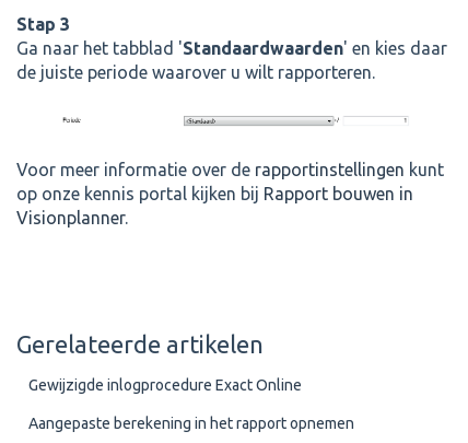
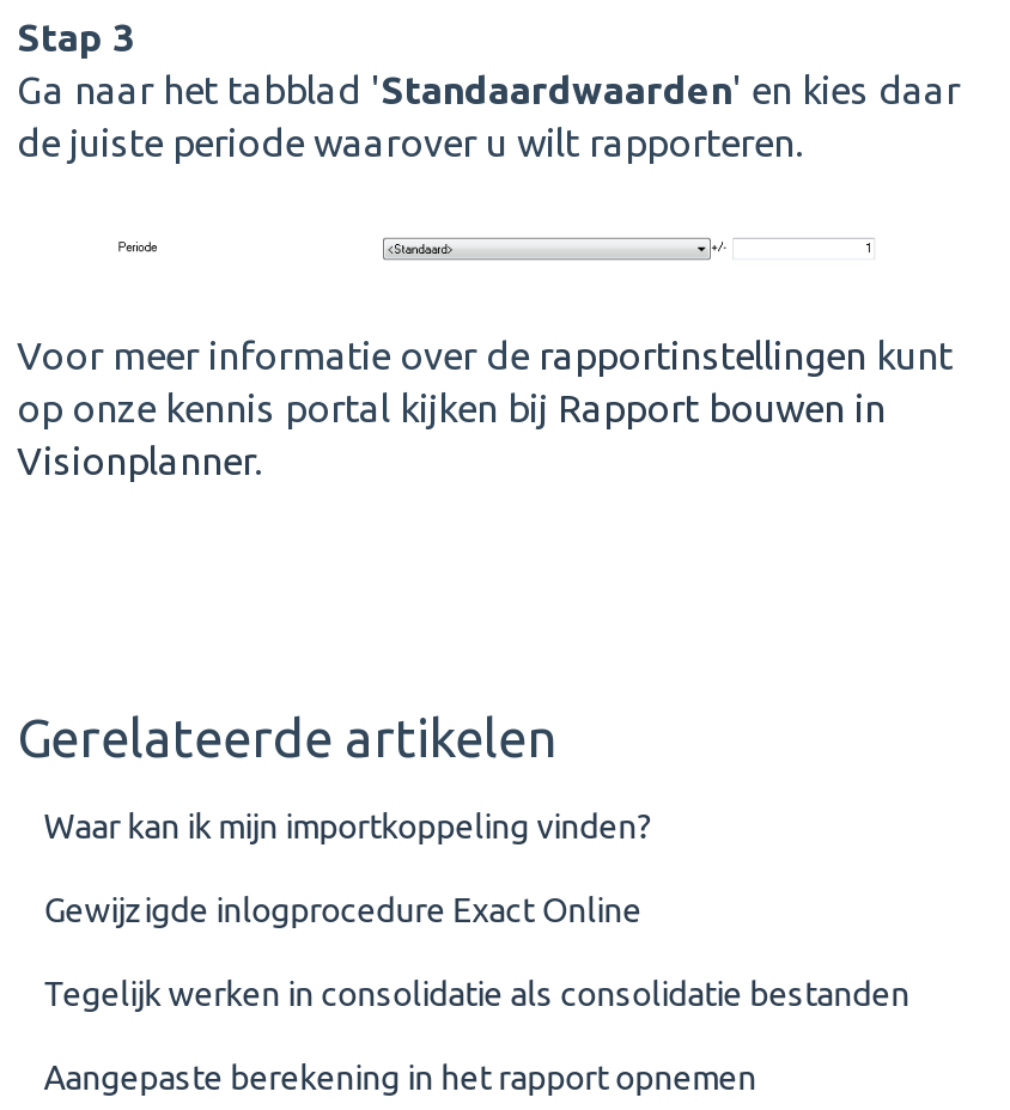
+ Waar kan ik mijn importkoppeling vinden?

+ Tegelijk werken in consolidatie als consolidatie bestanden
